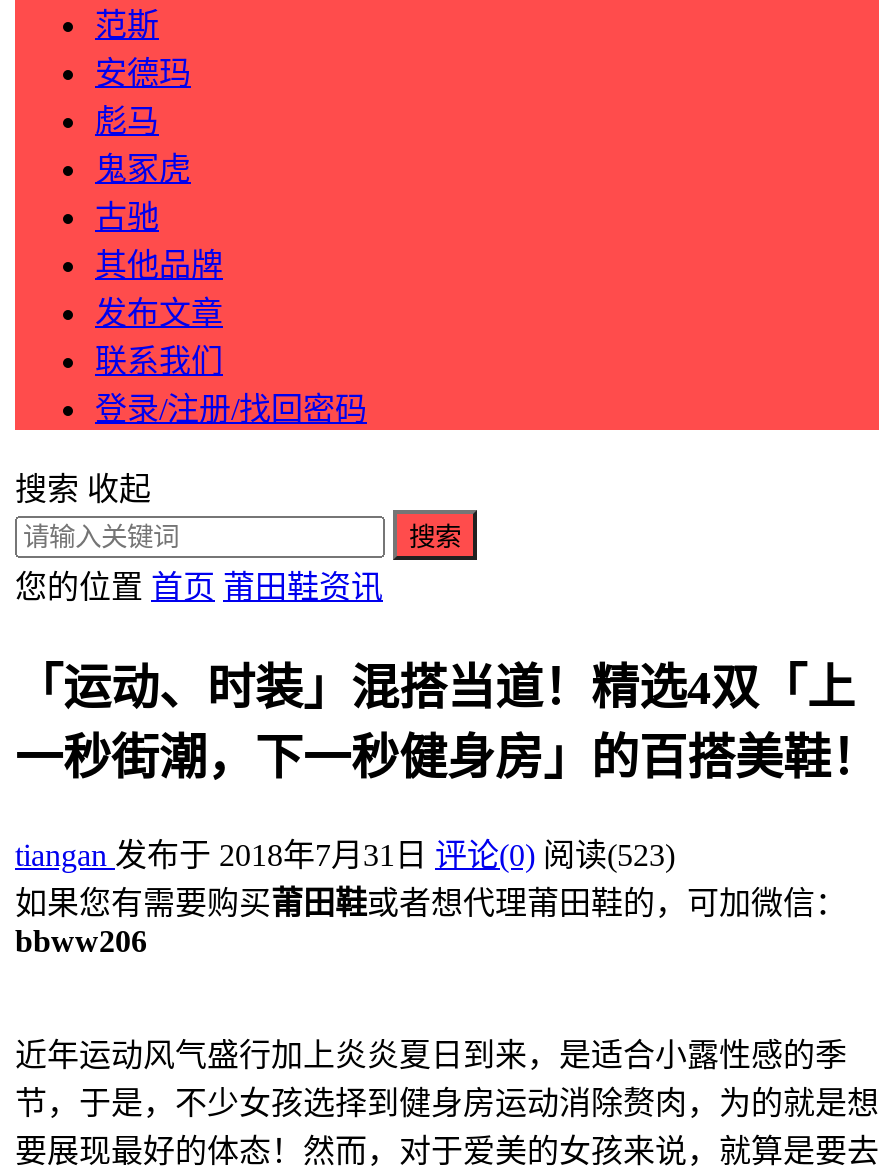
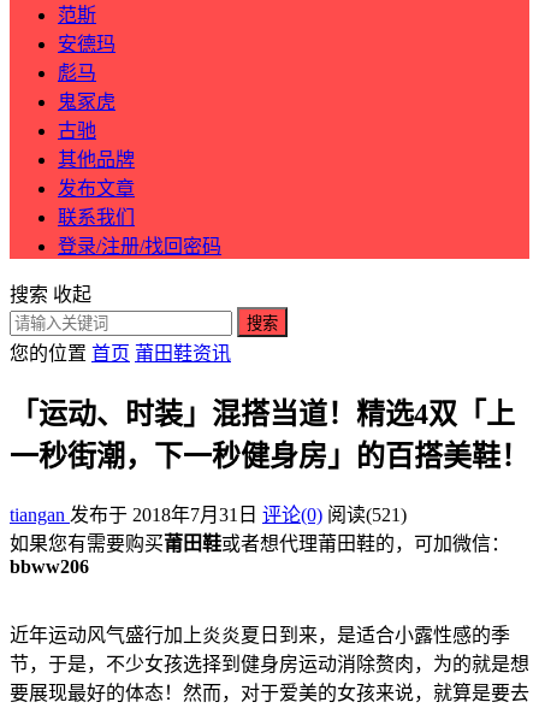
- tiangan发布于 2018年7月31日评论(0) 阅读(523)
+ tiangan发布于 2018年7月31日评论(0) 阅读(521)
